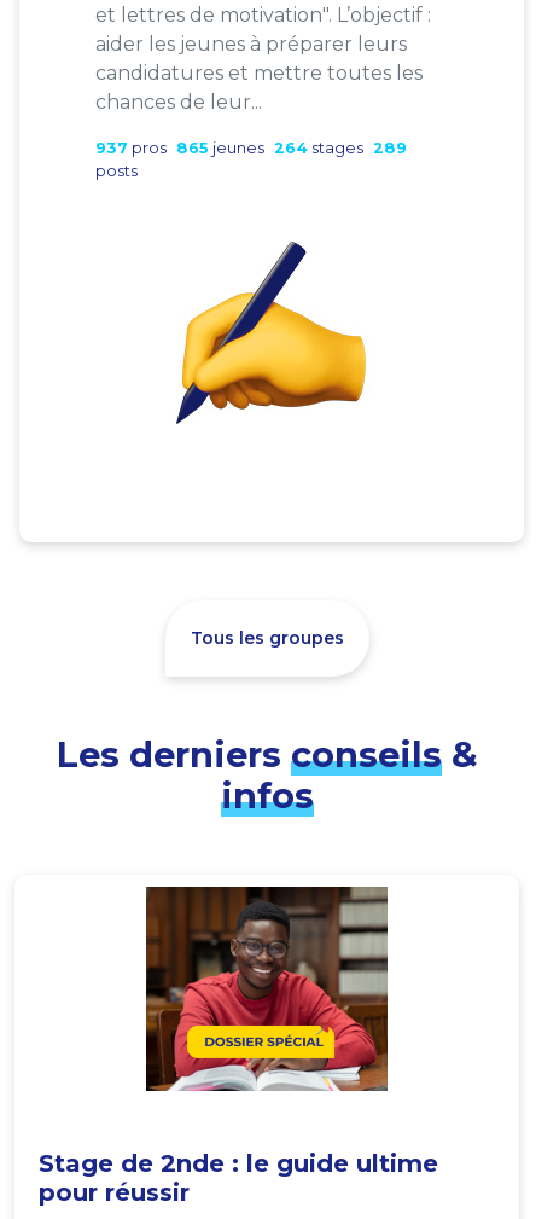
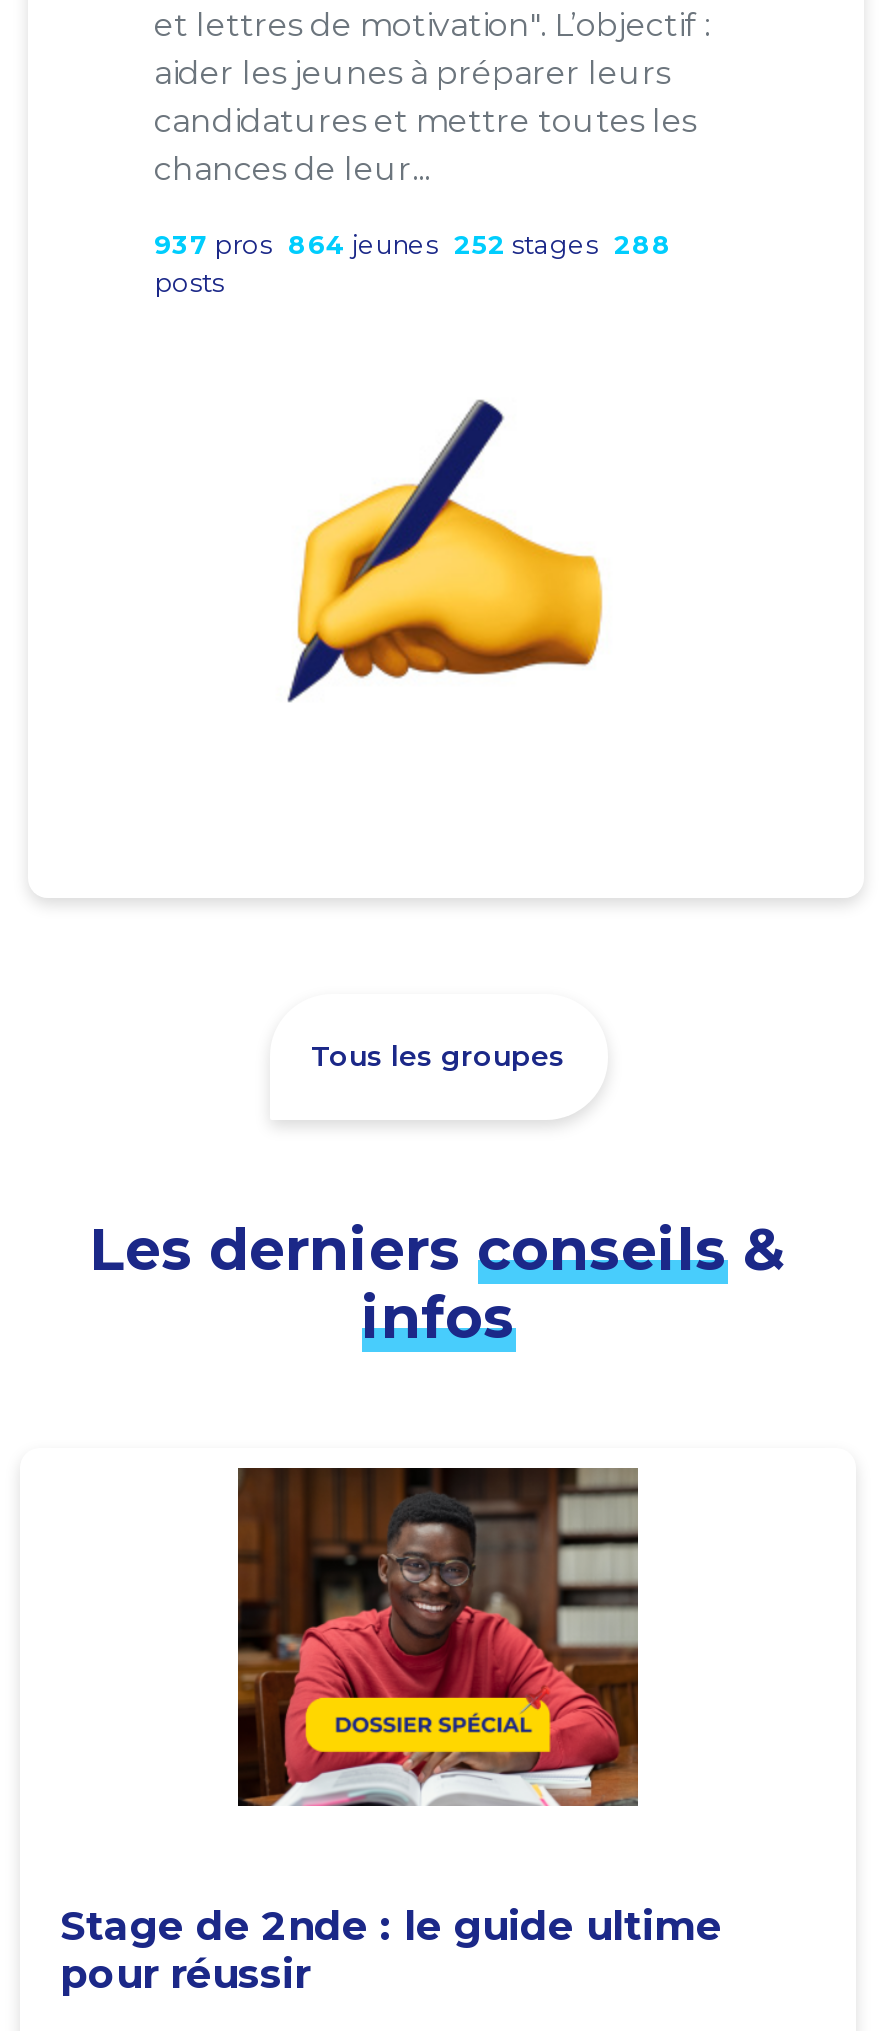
- 937 pros 865 jeunes 264 stages 289
+ 937 pros 864 jeunes 252 stages 288
